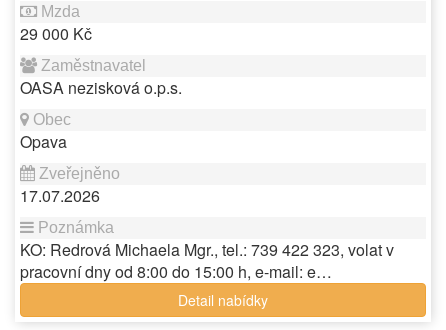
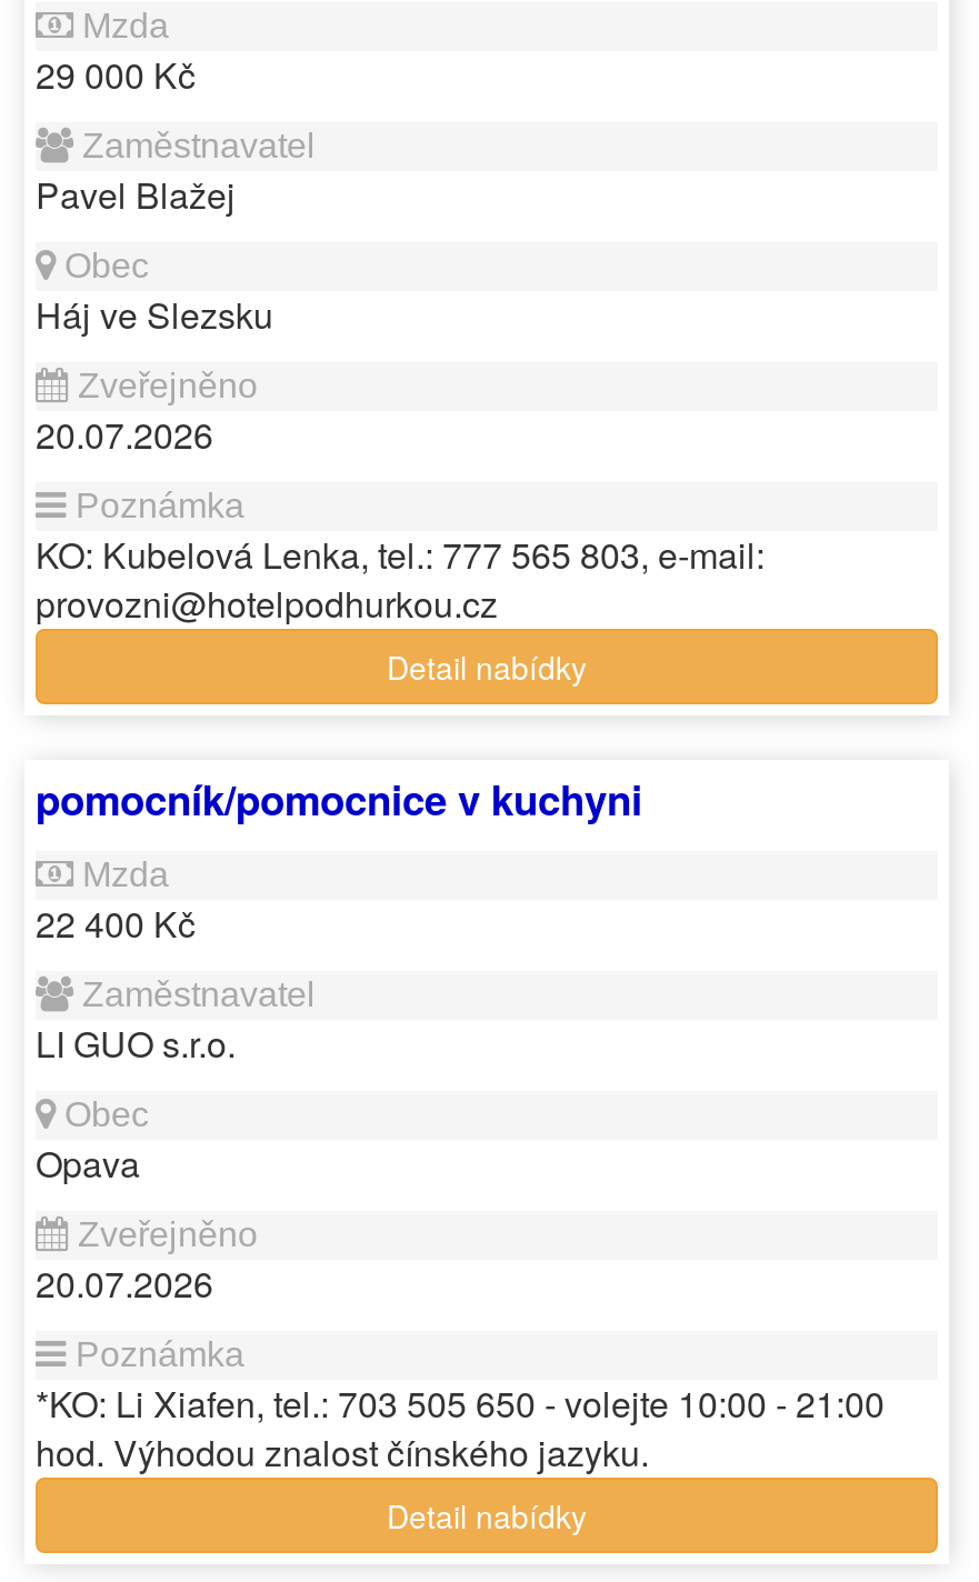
- OASA nezisková o.p.s.
+ Pavel Blažej
+ Háj ve Slezsku
+ 20.07.2026
+ KO: Kubelová Lenka, tel.: 777 565 803, e-mail:
+ provozni@hotelpodhurkou.cz
+ Detail nabídky
+ pomocník/pomocnice v kuchyni
+ 22 400 Kč
+ LI GUO s.r.o.

- 17.07.2026
+ 20.07.2026

- KO: Redrová Michaela Mgr., tel.: 739 422 323, volat v
- pracovní dny od 8:00 do 15:00 h, e-mail: e…
+ *KO: Li Xiafen, tel.: 703 505 650 - volejte 10:00 - 21:00
+ hod. Výhodou znalost čínského jazyku.
